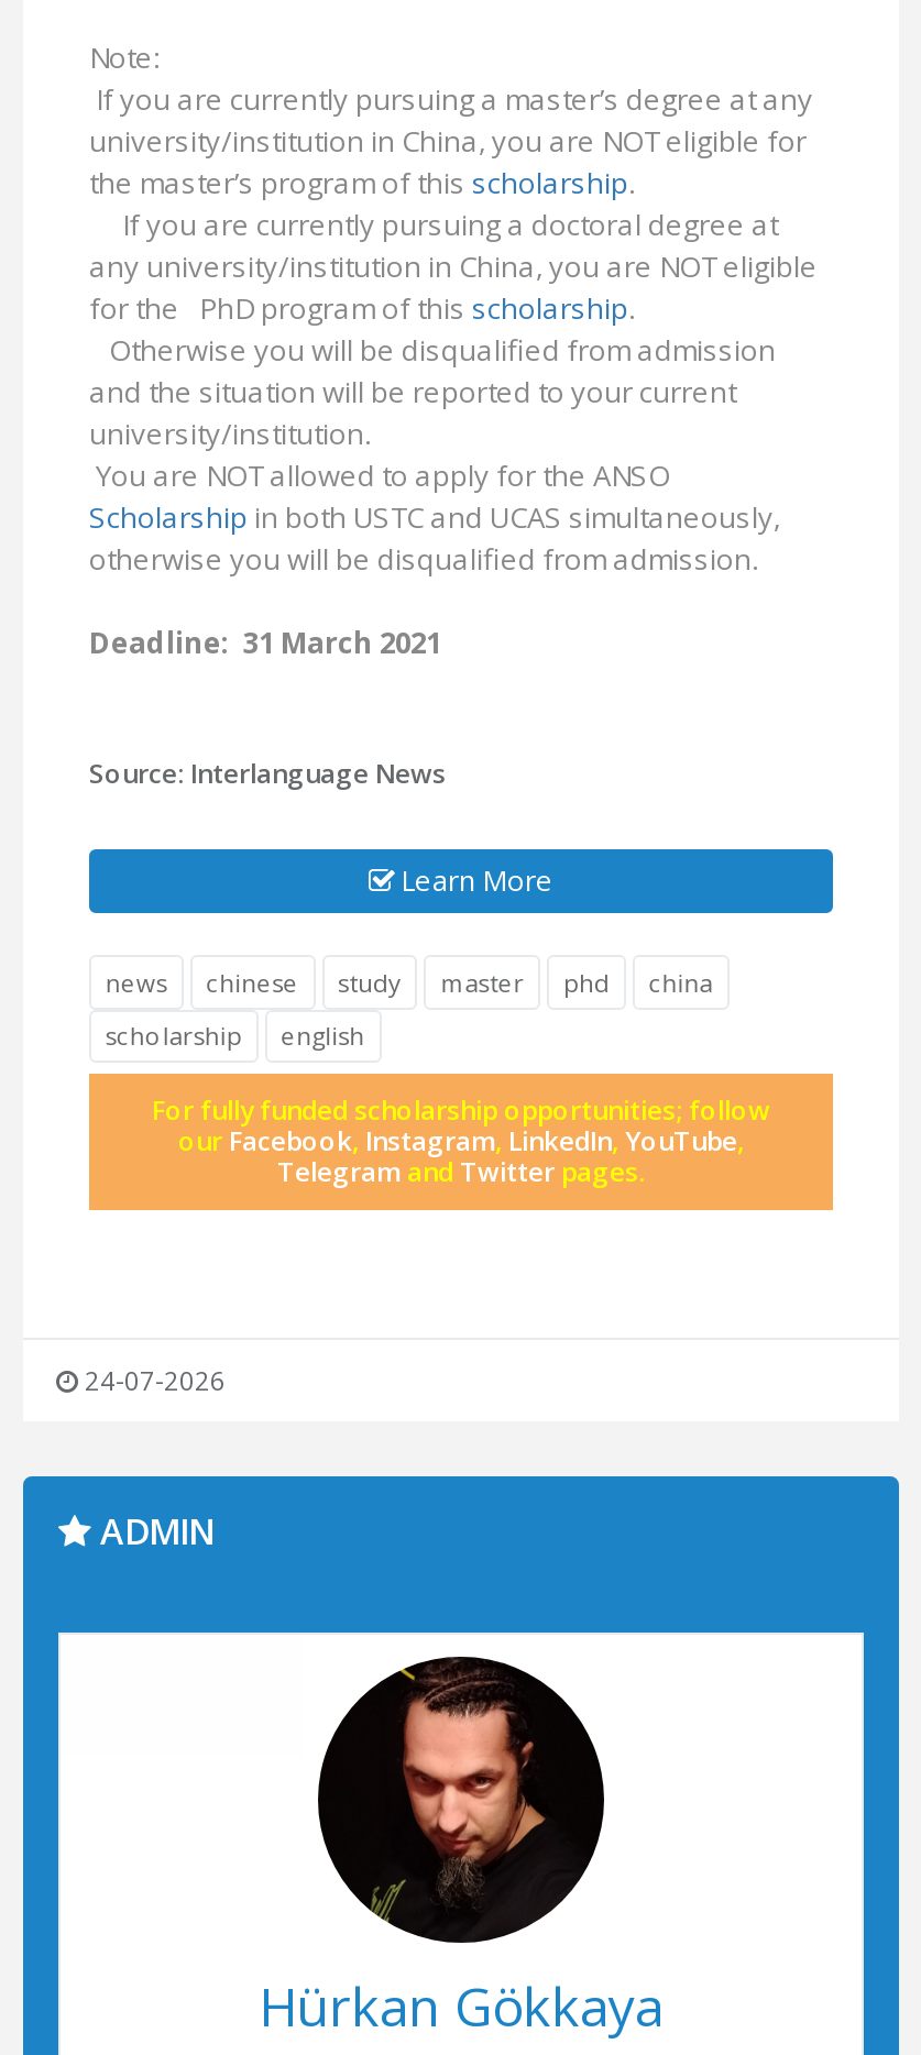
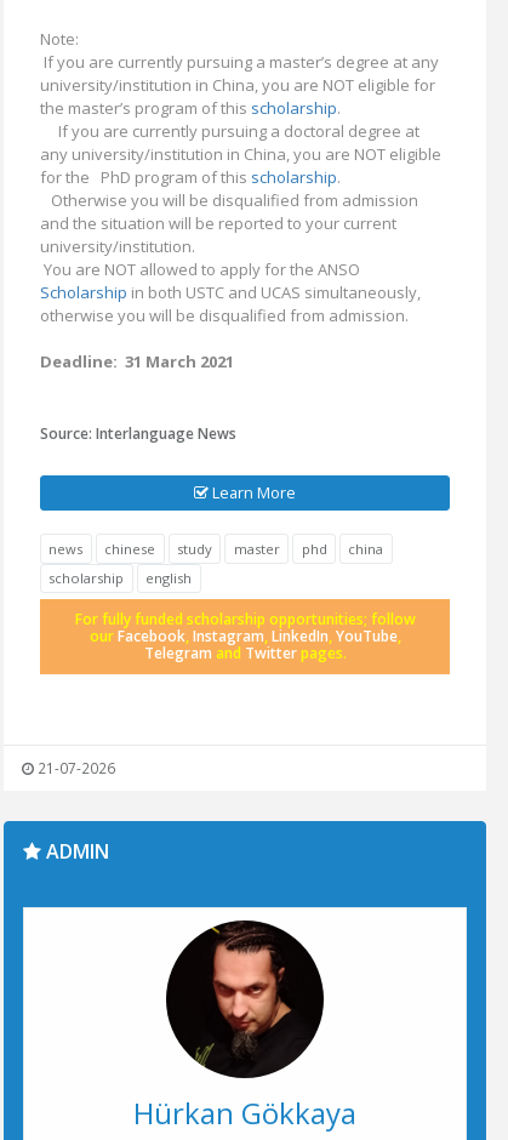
- 24-07-2026
+ 21-07-2026
